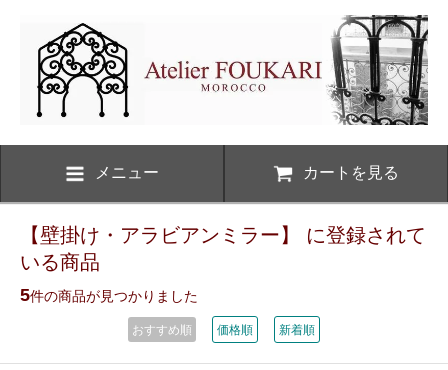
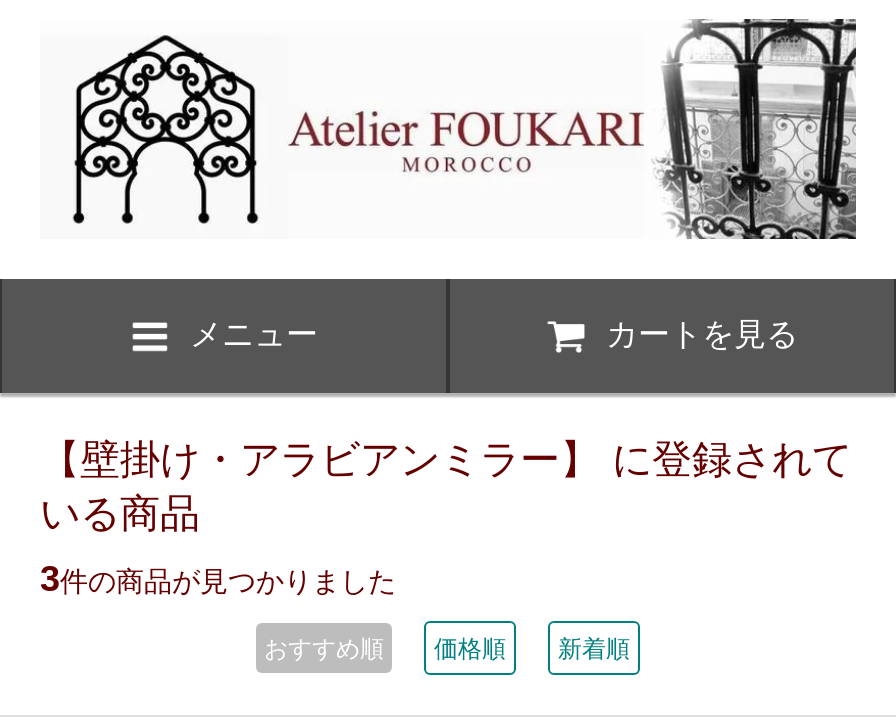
- 5件の商品が見つかりました
+ 3件の商品が見つかりました
